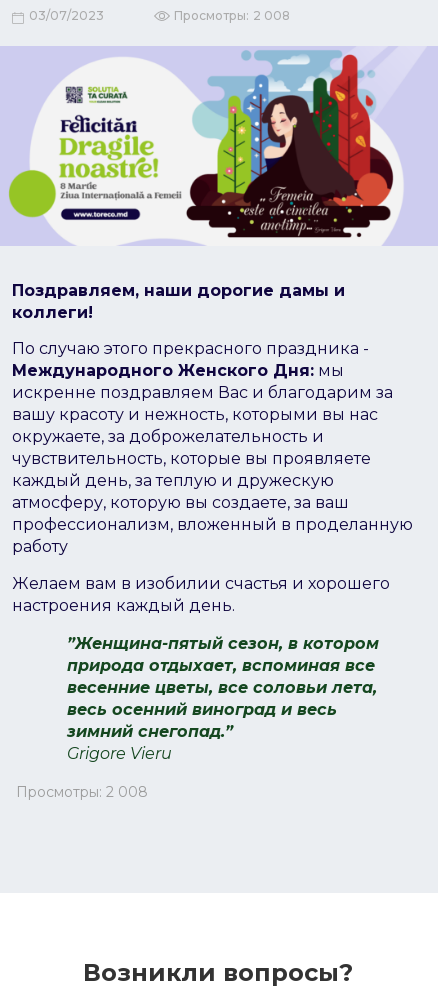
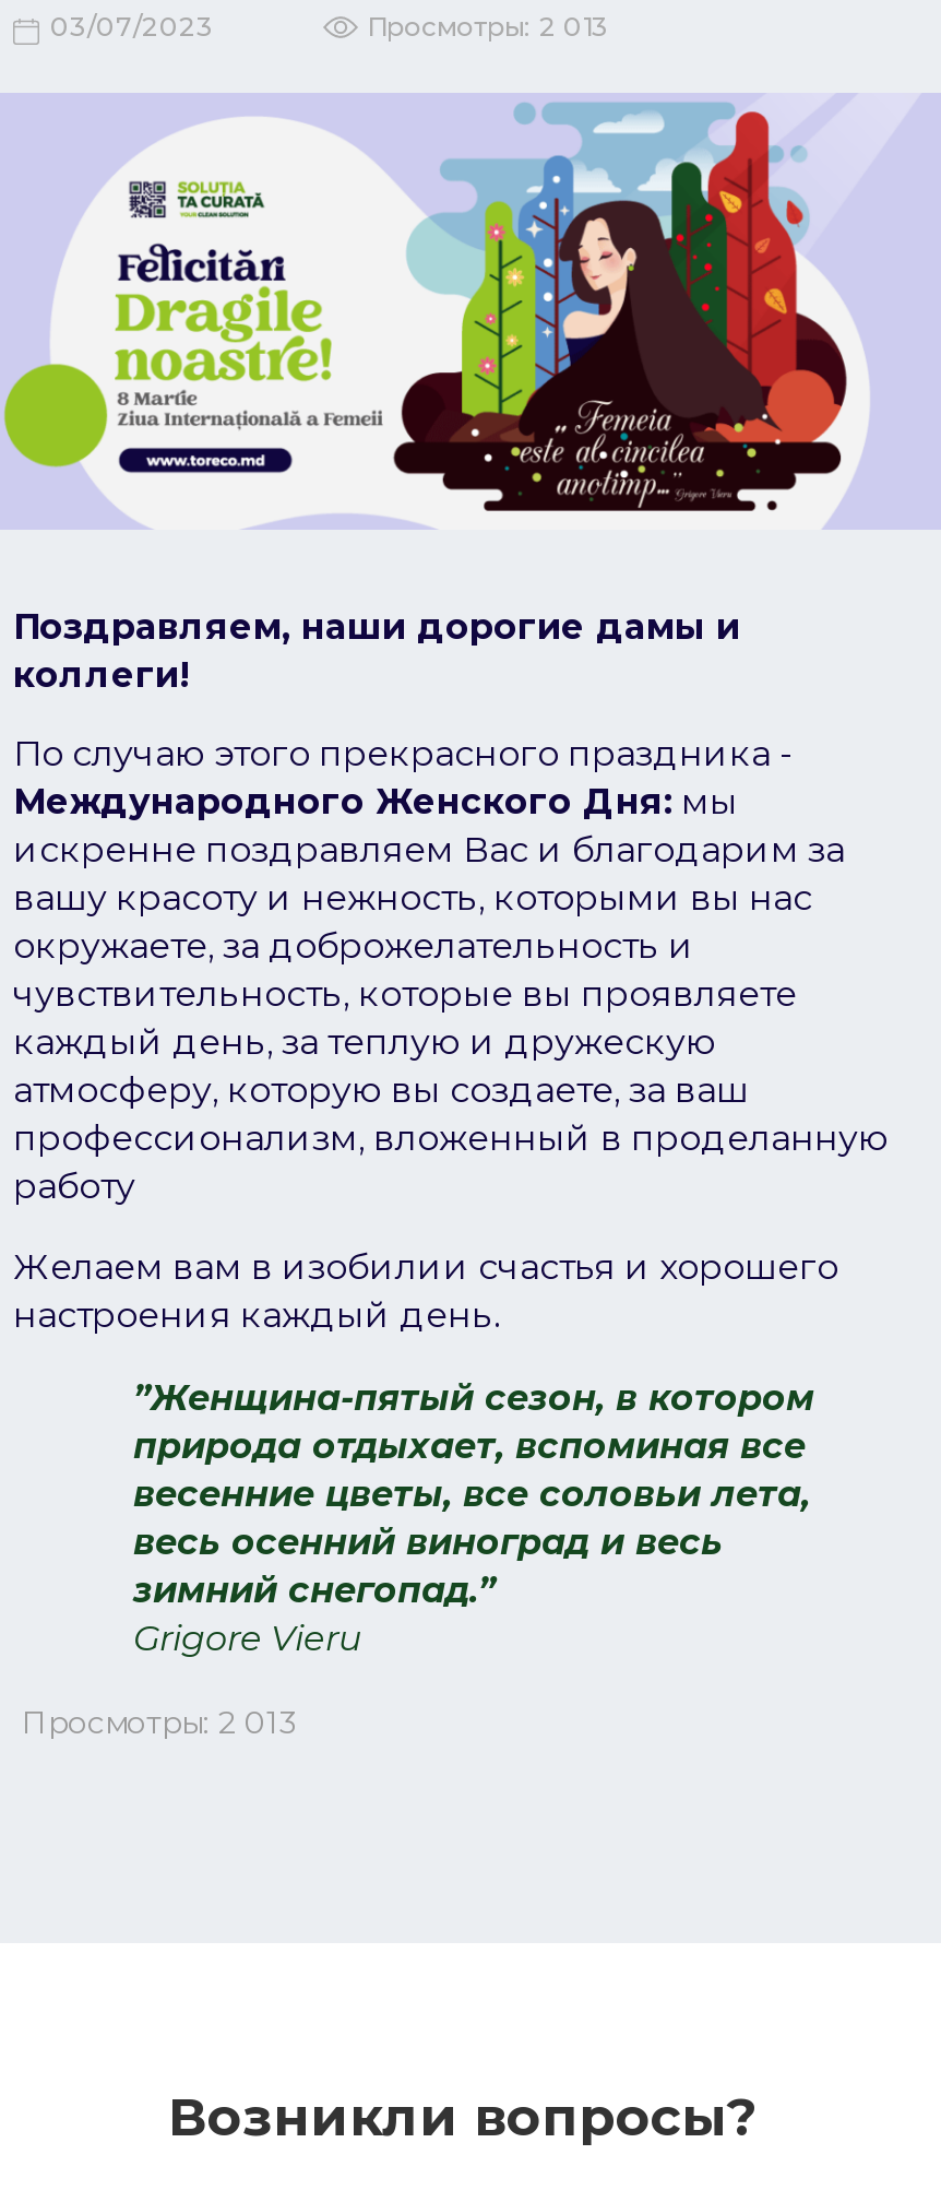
- Просмотры: 2 008
+ Просмотры: 2 013

- Просмотры: 2 008
+ Просмотры: 2 013
